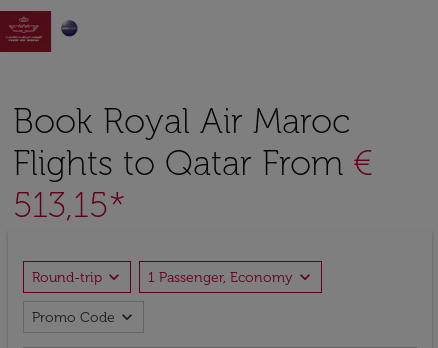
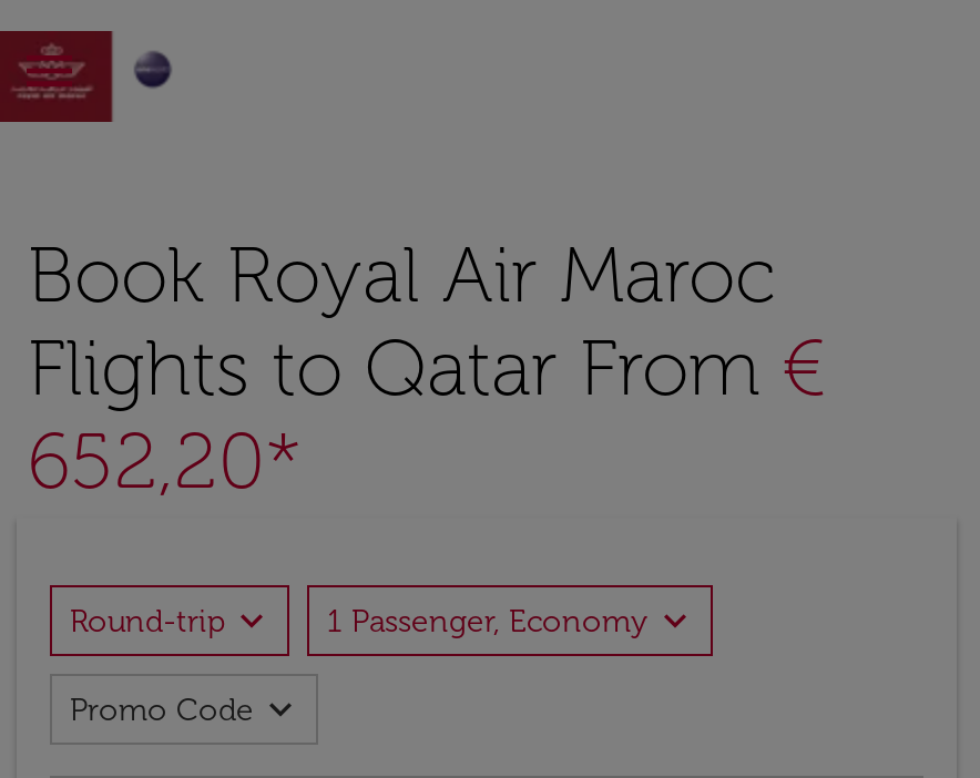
- 513,15*
+ 652,20*
